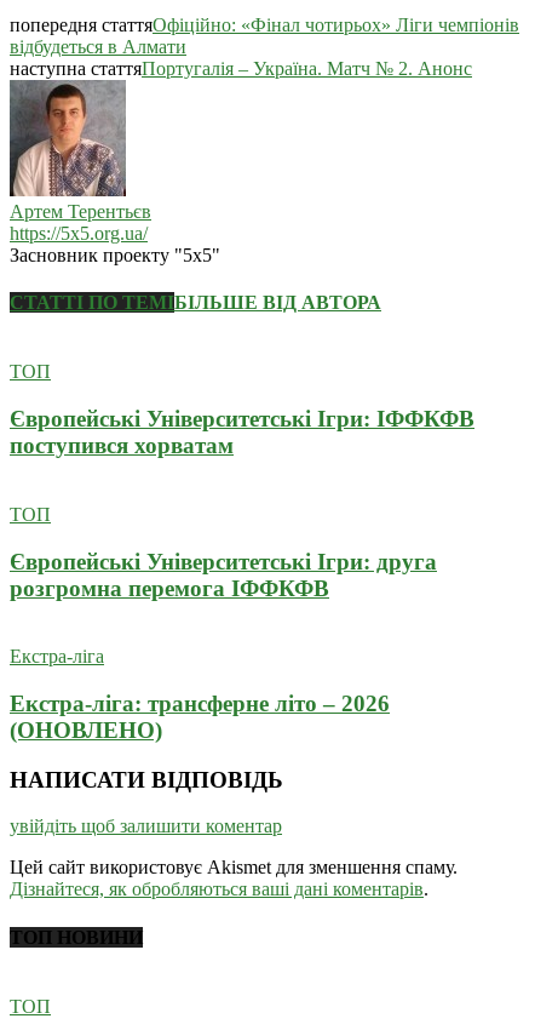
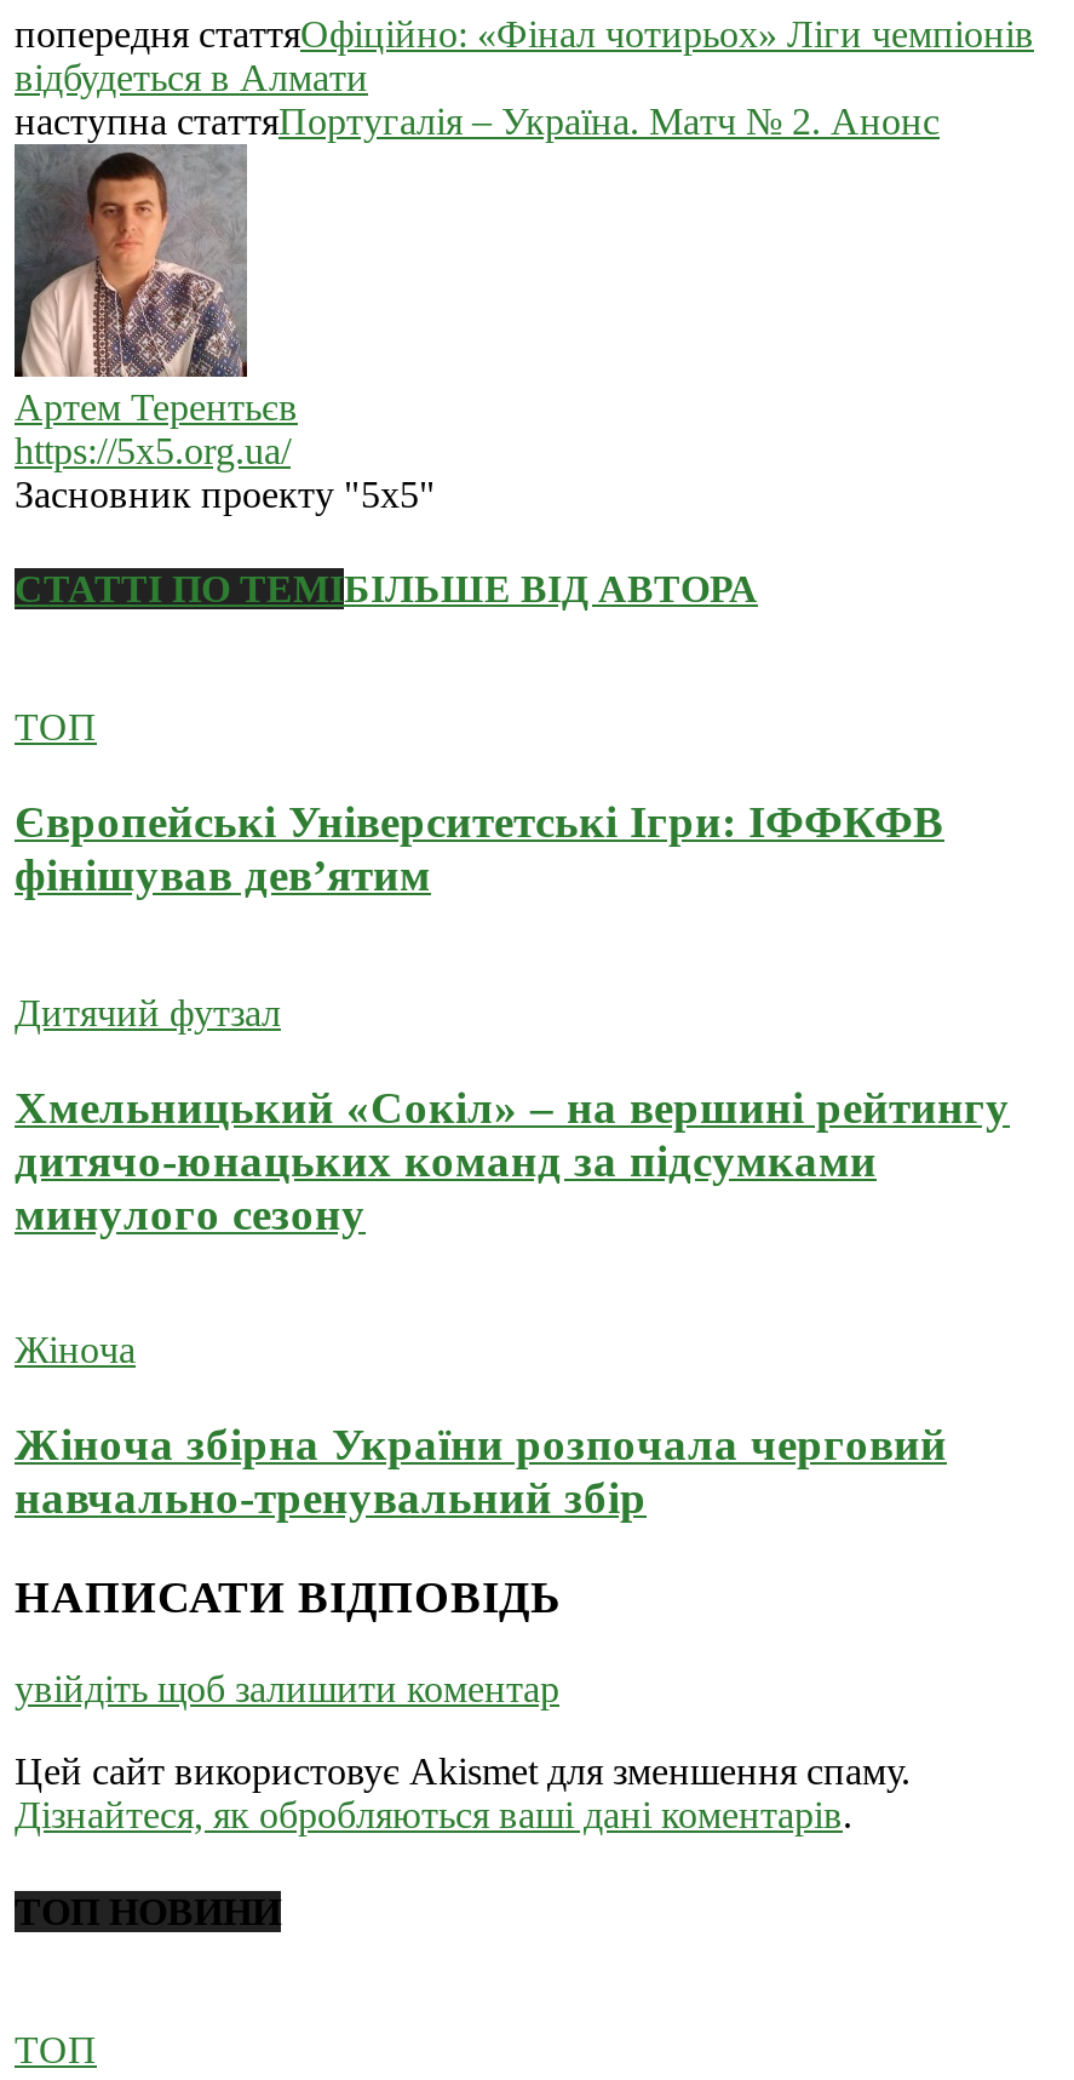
- поступився хорватам
+ фінішував дев’ятим

- ТОП
+ Дитячий футзал

- Європейські Університетські Ігри: друга
- розгромна перемога ІФФКФВ
+ Хмельницький «Сокіл» – на вершині рейтингу
+ дитячо-юнацьких команд за підсумками
+ минулого сезону

- Екстра-ліга
+ Жіноча

- Екстра-ліга: трансферне літо – 2026
- (ОНОВЛЕНО)
+ Жіноча збірна України розпочала черговий
+ навчально-тренувальний збір
